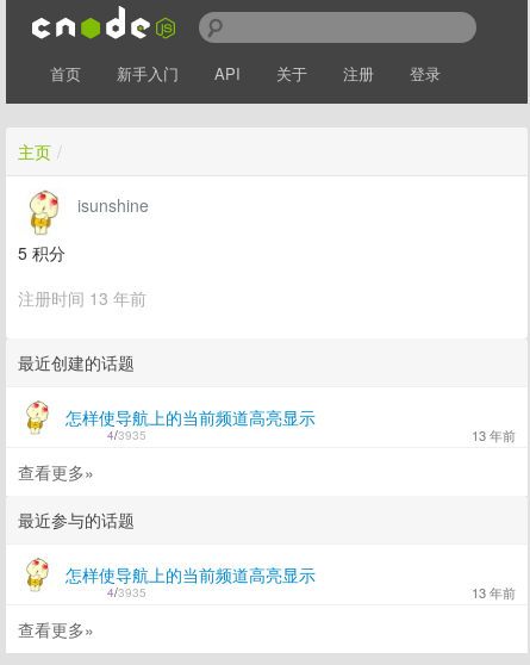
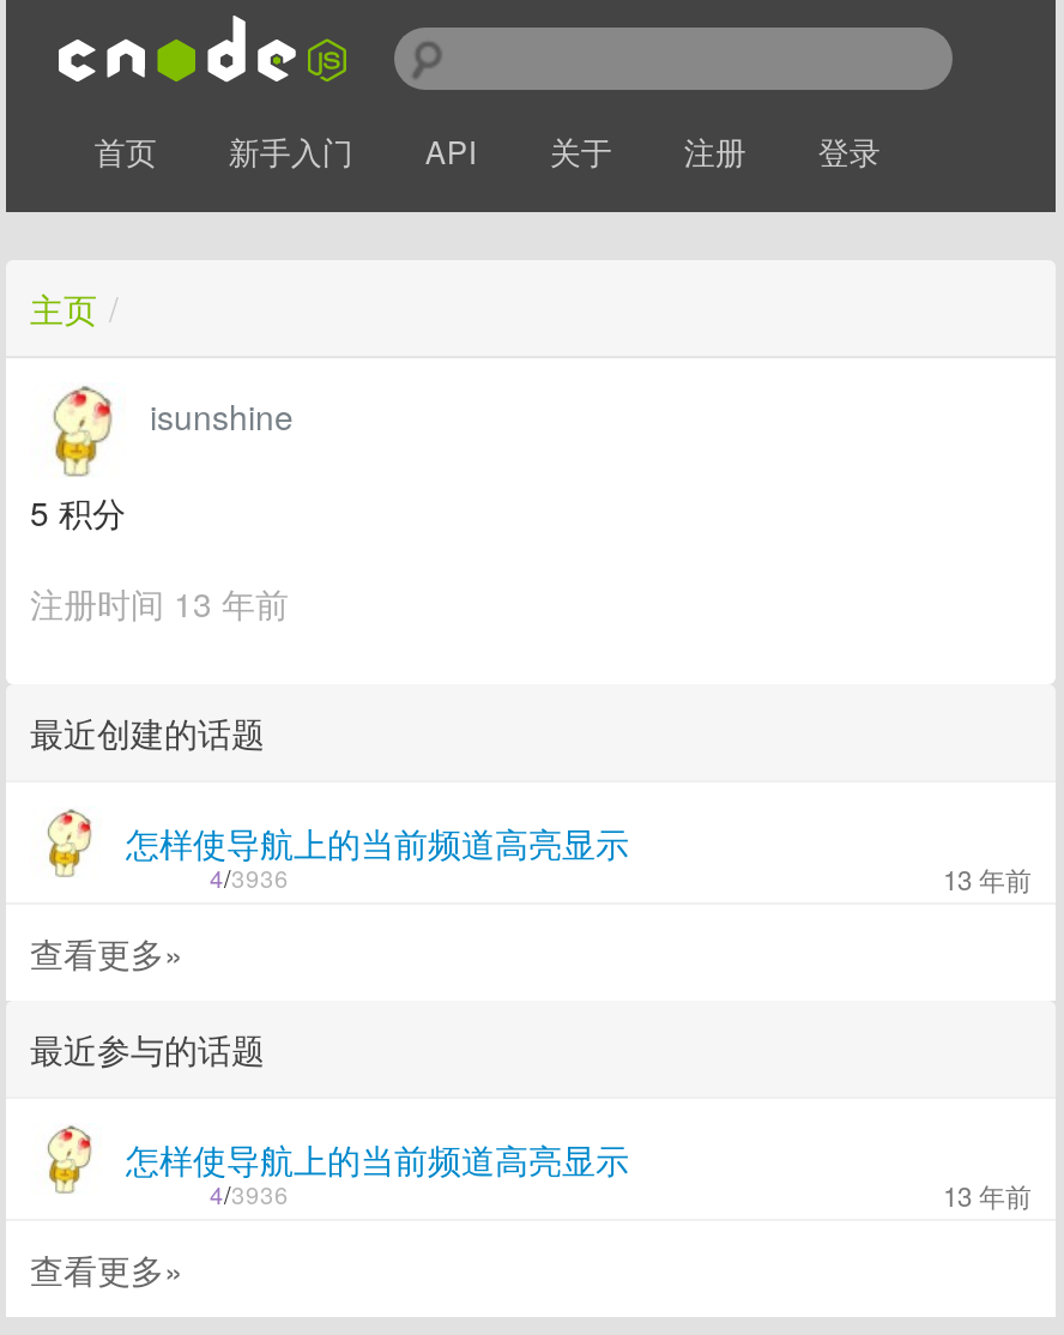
- 4 /3935
+ 4 /3936

- 4 /3935
+ 4 /3936
